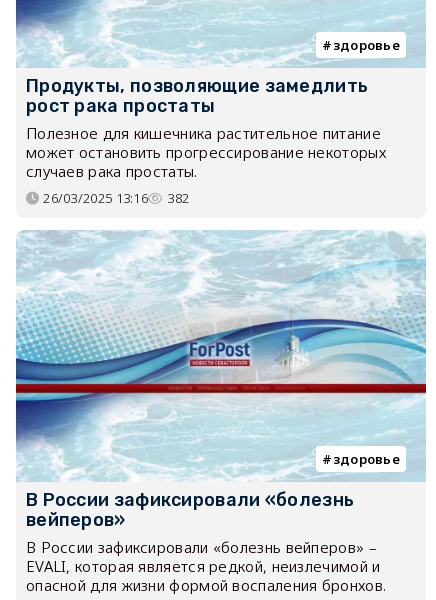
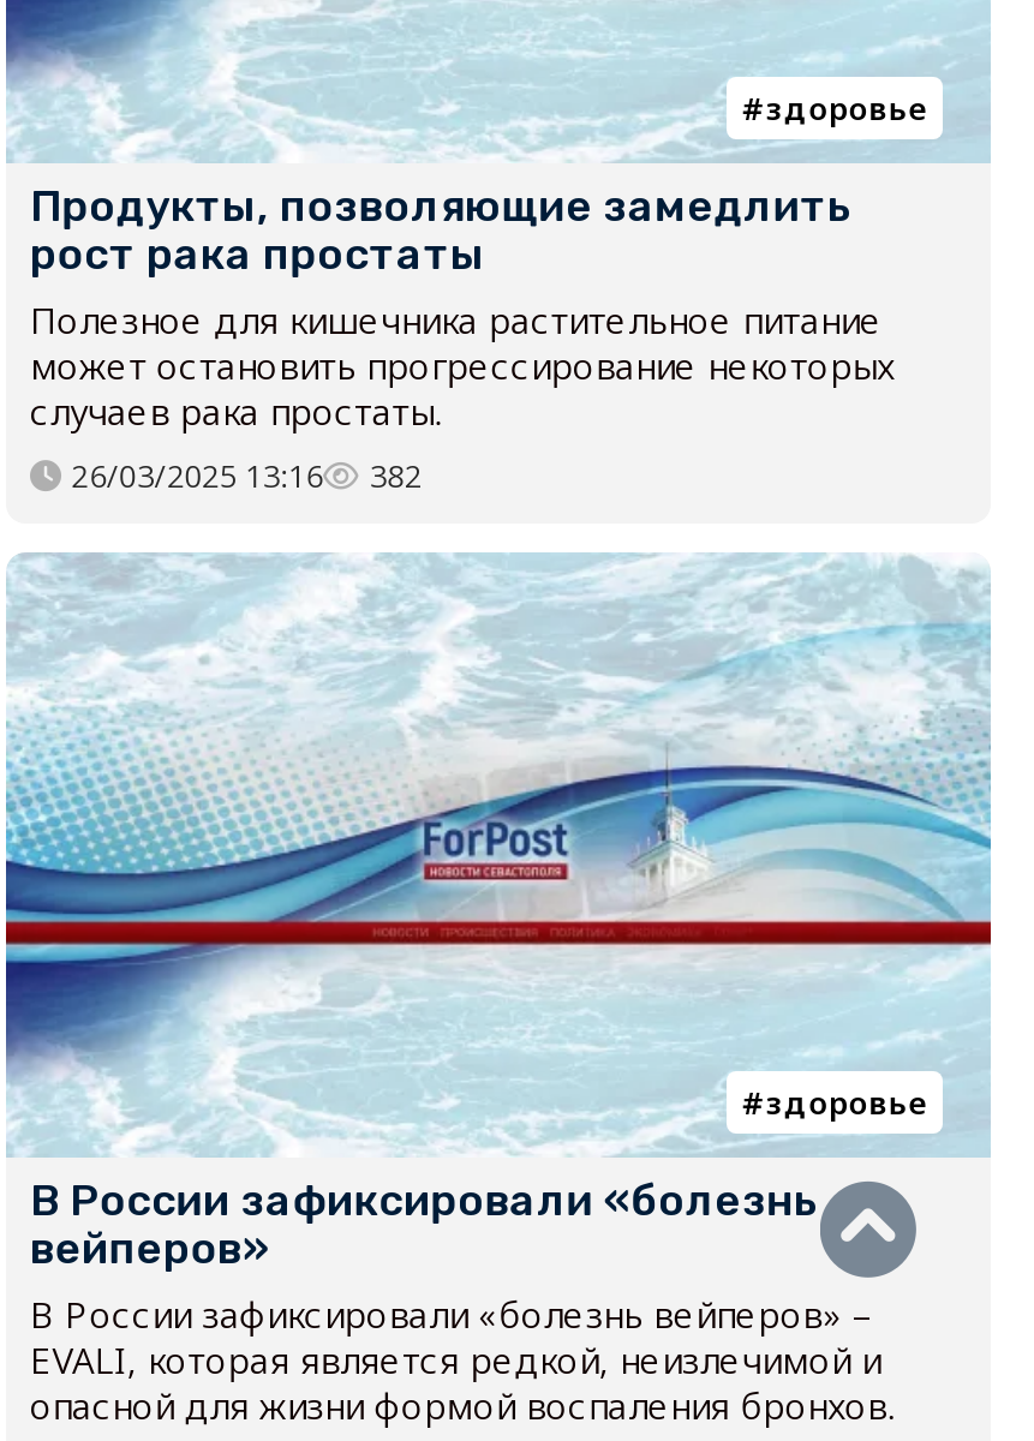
+ [image]
